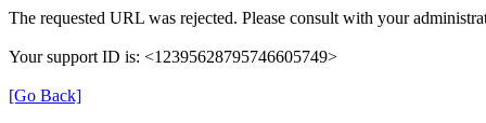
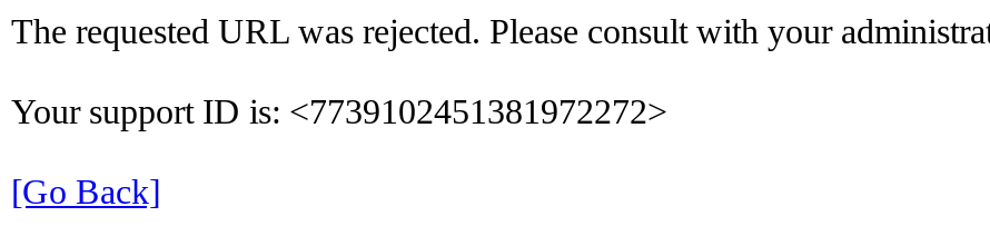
- Your support ID is: <12395628795746605749>
+ Your support ID is: <7739102451381972272>
